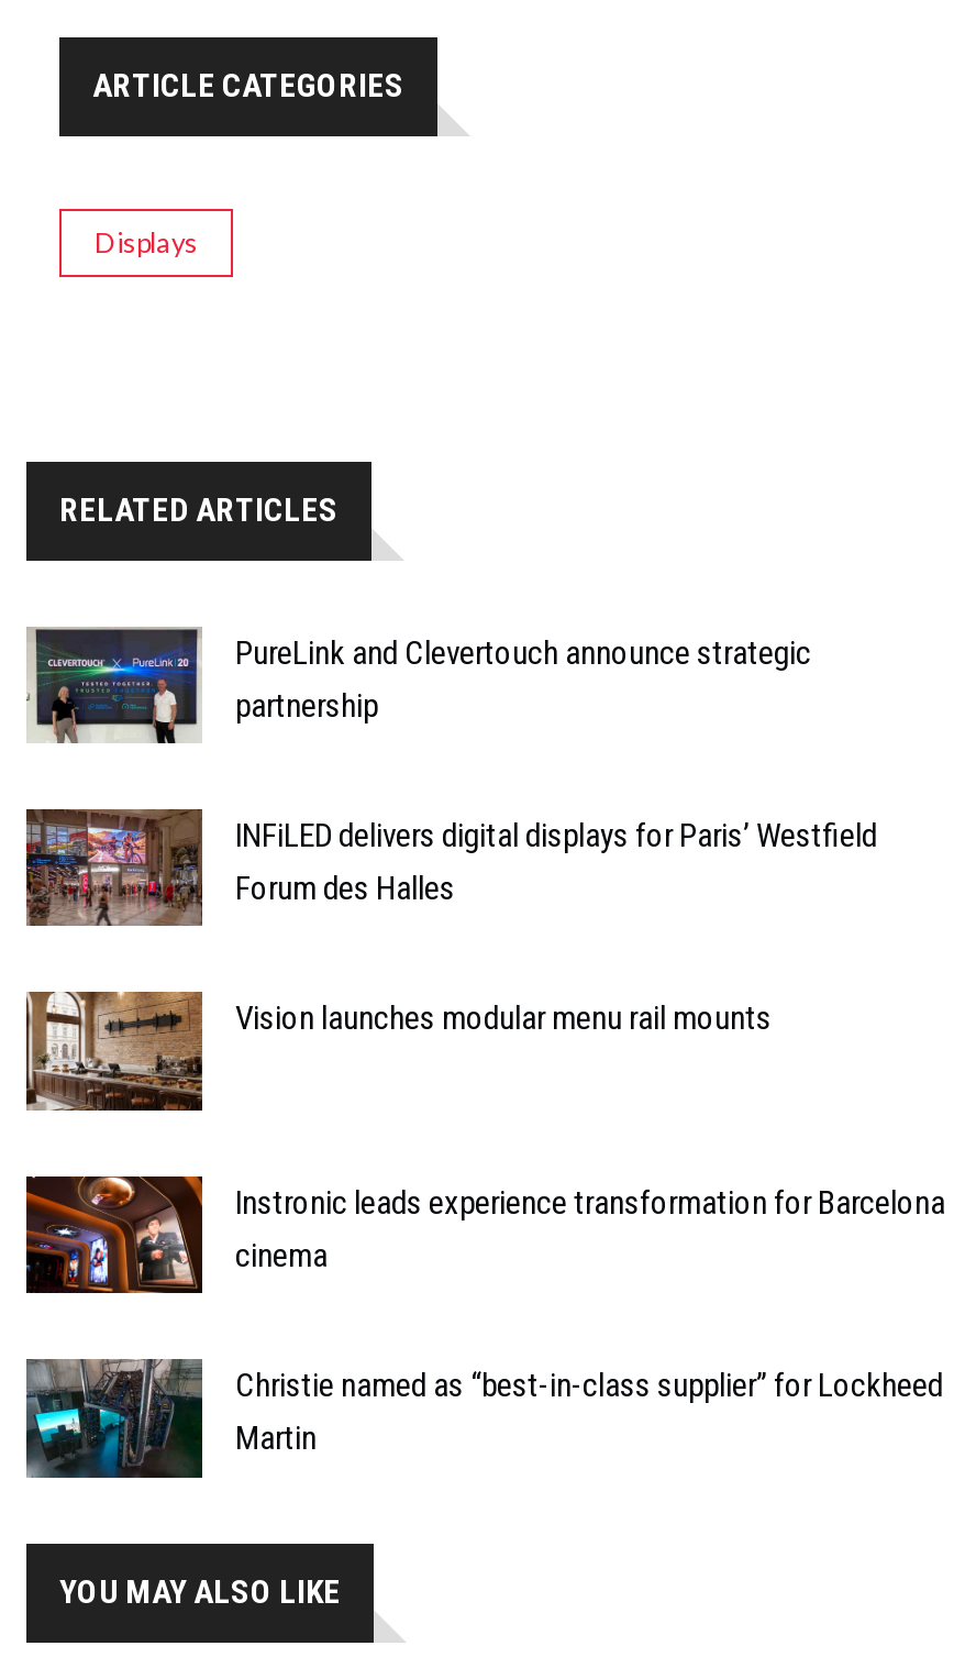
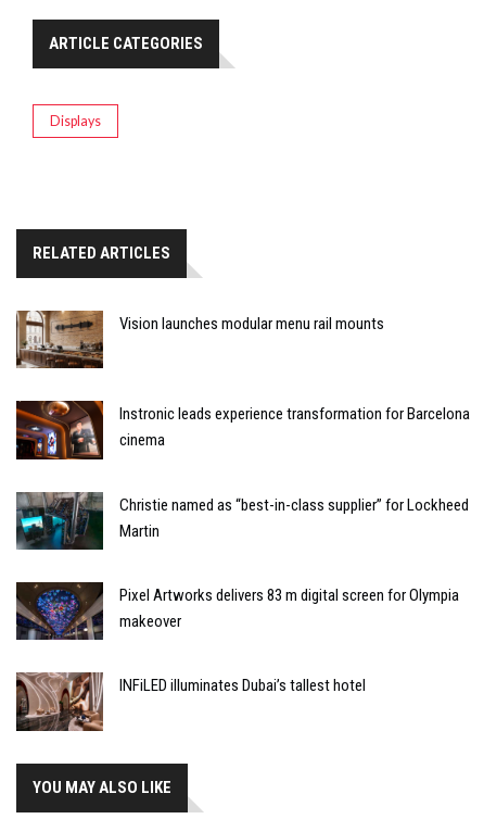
- [image]
- PureLink and Clevertouch announce strategic
- partnership
- INFiLED delivers digital displays for Paris’ Westfield
- Forum des Halles

- [image]

moved up: [image] | Vision launches modular menu rail mounts | Instronic leads experience transformation for Barcelona | cinema | Christie named as “best-in-class supplier” for Lockheed | Martin

+ [image]

+ [image]
+ Pixel Artworks delivers 83 m digital screen for Olympia
+ makeover
+ INFiLED illuminates Dubai’s tallest hotel
